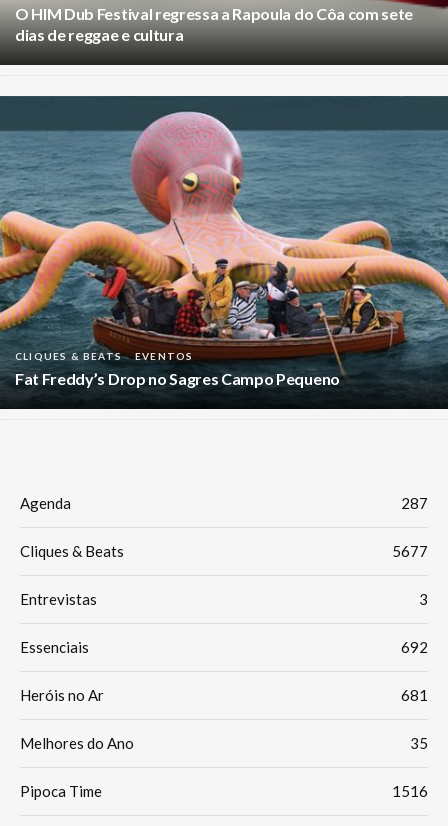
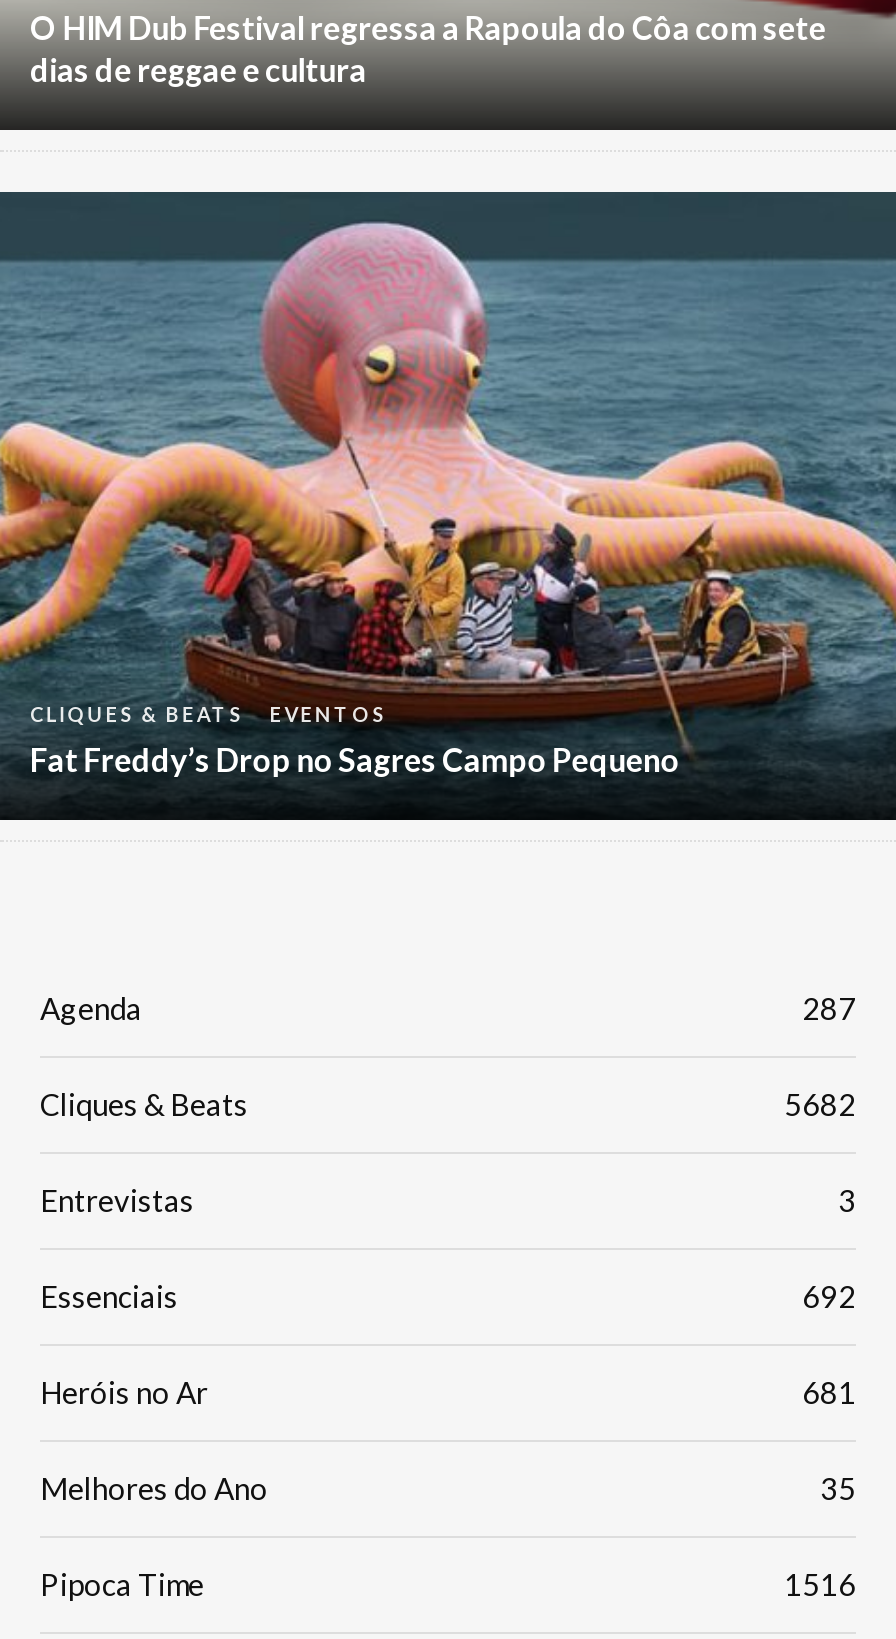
- 5677
+ 5682
